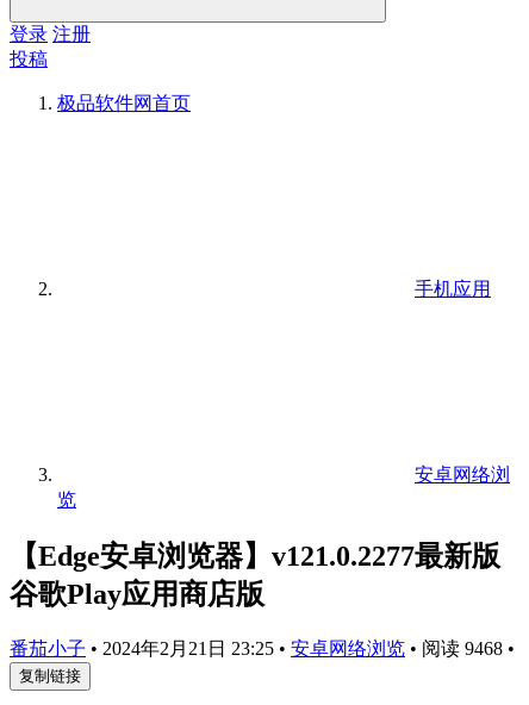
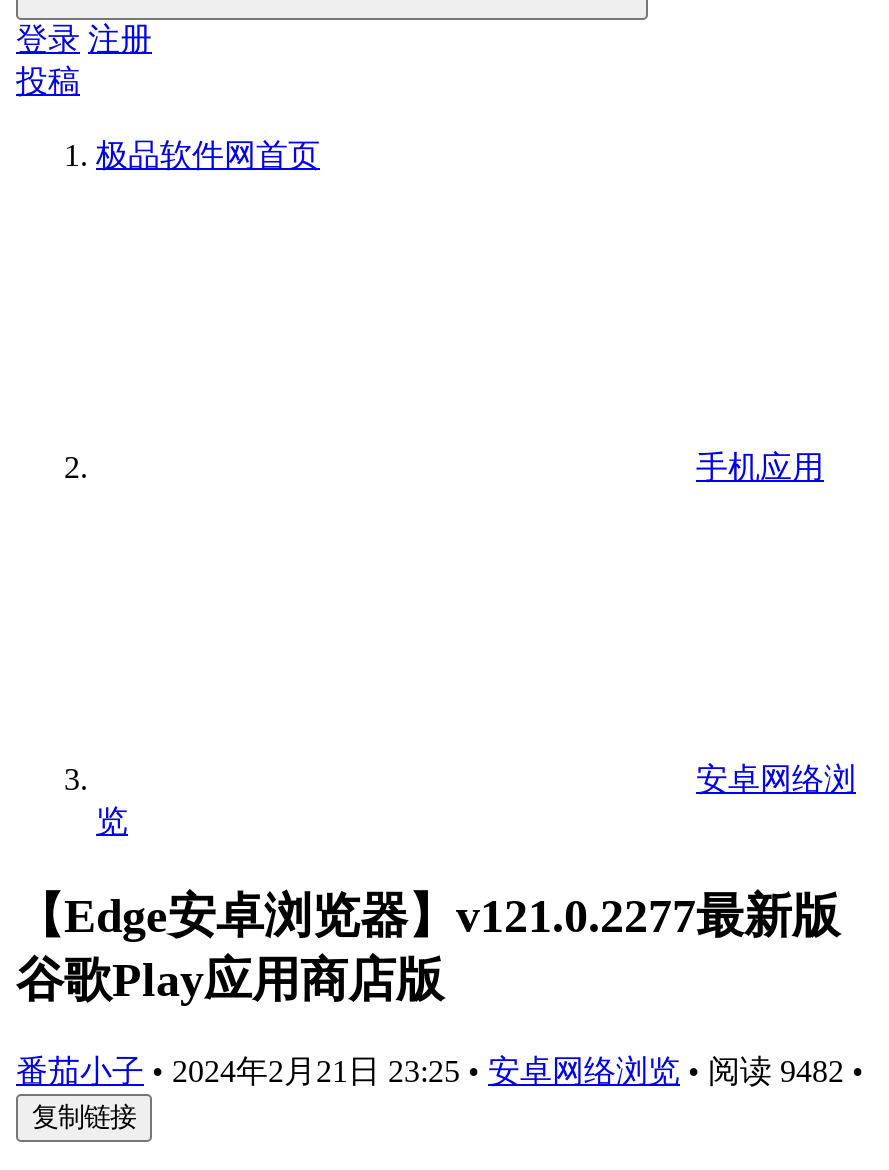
- 番茄小子 • 2024年2月21日 23:25 • 安卓网络浏览 • 阅读 9468 •
+ 番茄小子 • 2024年2月21日 23:25 • 安卓网络浏览 • 阅读 9482 •
